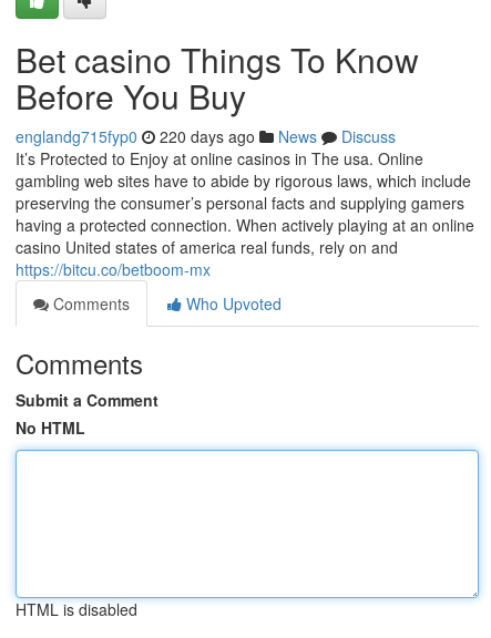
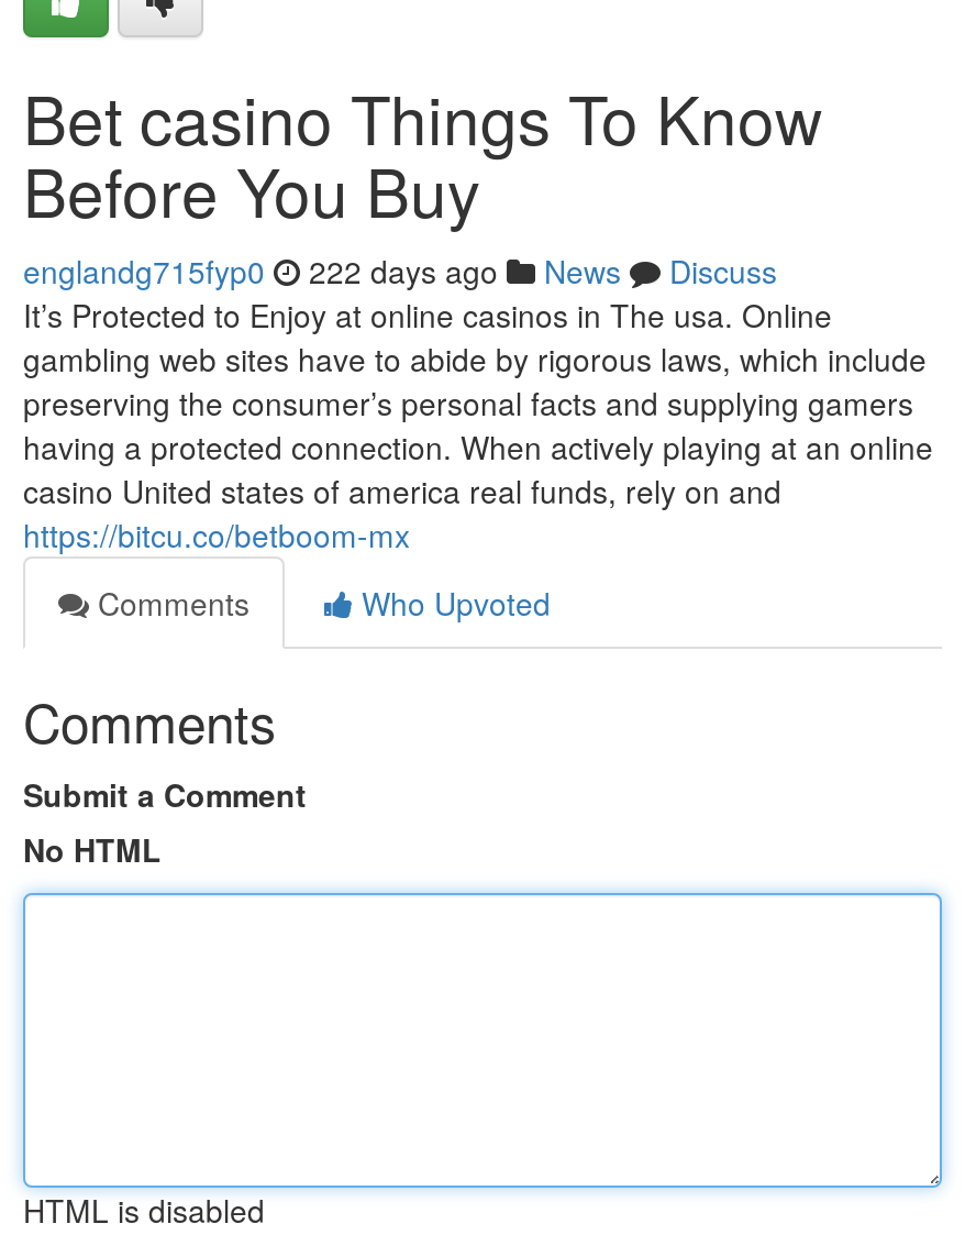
- englandg715fyp0 220 days ago News Discuss
+ englandg715fyp0 222 days ago News Discuss
